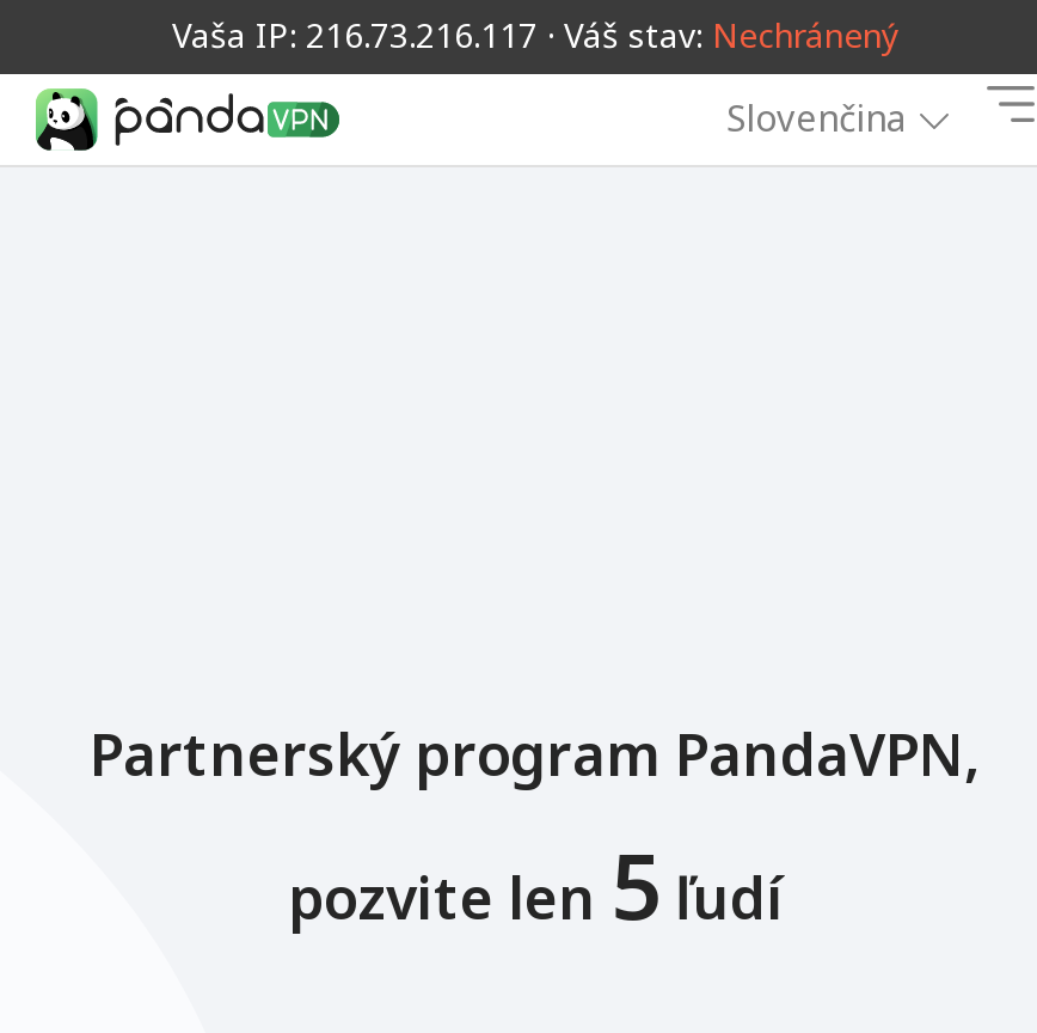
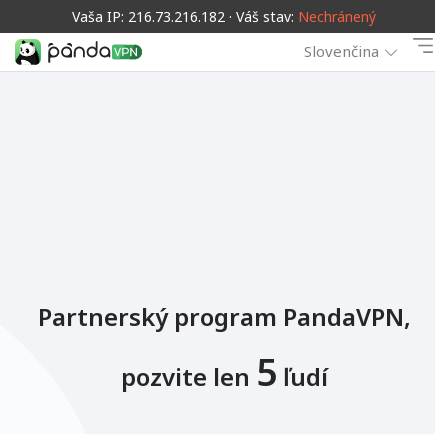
- Vaša IP: 216.73.216.117 · Váš stav: Nechránený
+ Vaša IP: 216.73.216.182 · Váš stav: Nechránený
